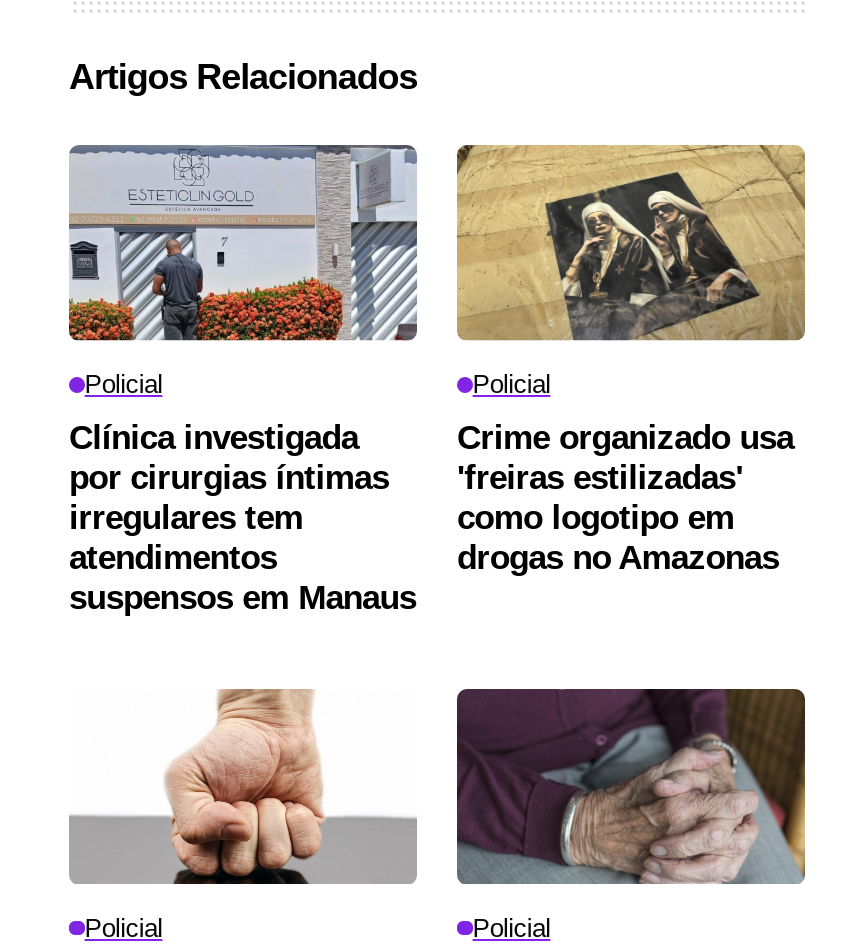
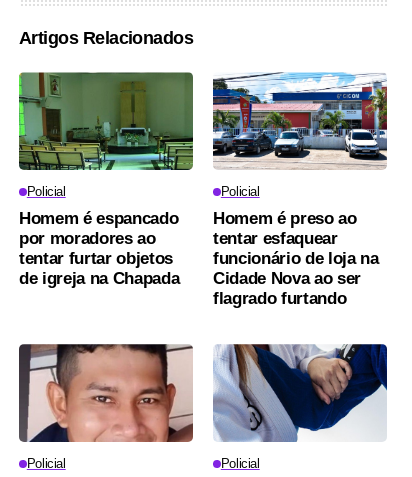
- [image]
- Clínica investigada
- por cirurgias íntimas
- irregulares tem
- atendimentos
- suspensos em Manaus
+ [image]
+ Homem é espancado
+ por moradores ao
+ tentar furtar objetos
+ de igreja na Chapada

- [image]
- Crime organizado usa
- 'freiras estilizadas'
- como logotipo em
- drogas no Amazonas
+ [image]
+ Homem é preso ao
+ tentar esfaquear
+ funcionário de loja na
+ Cidade Nova ao ser
+ flagrado furtando

- [image]
+ [image]

- [image]
+ [image]
